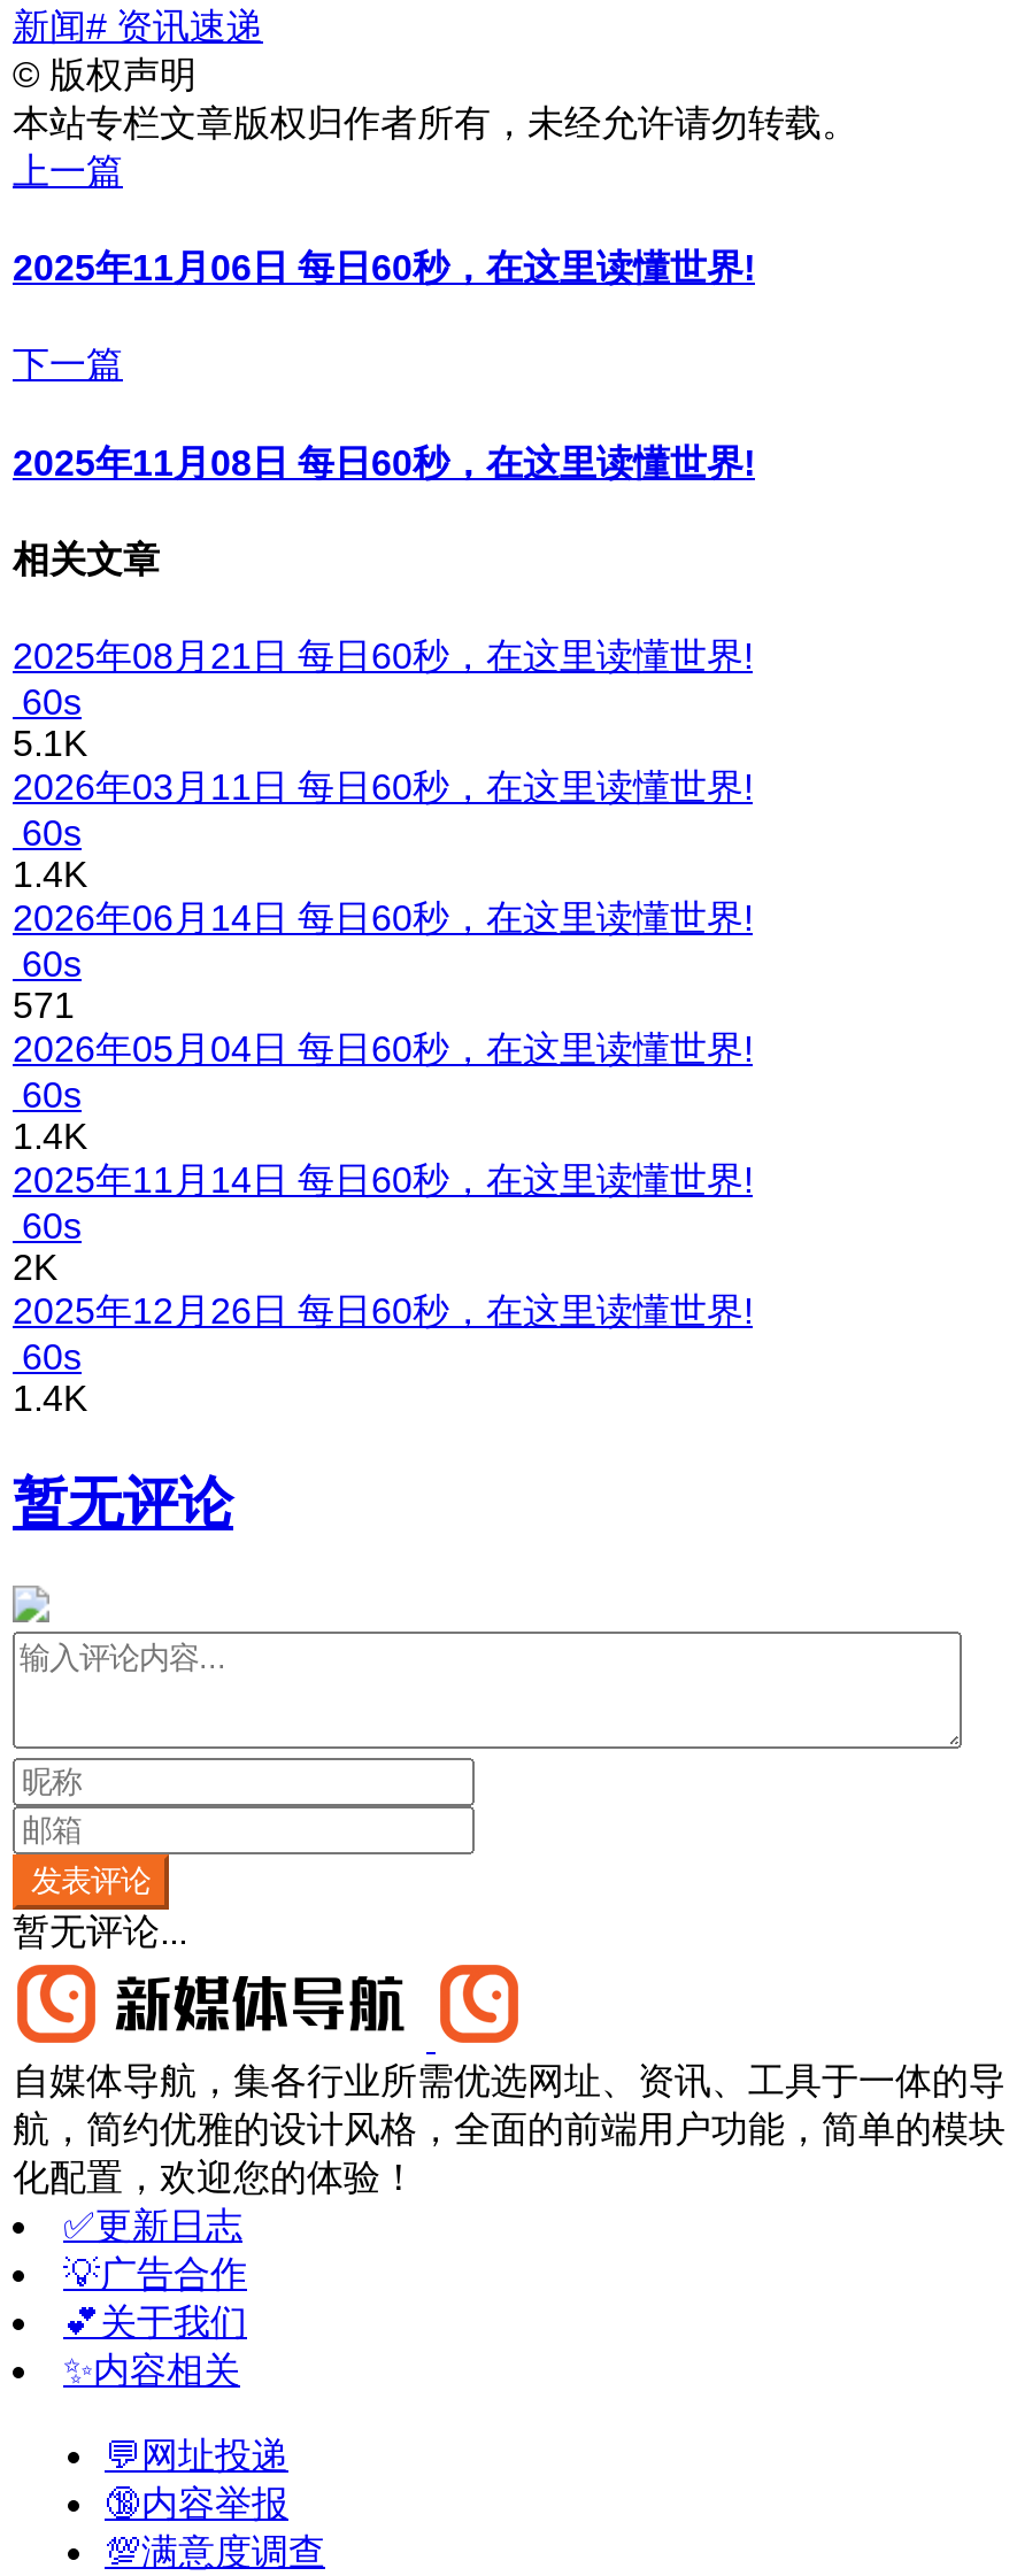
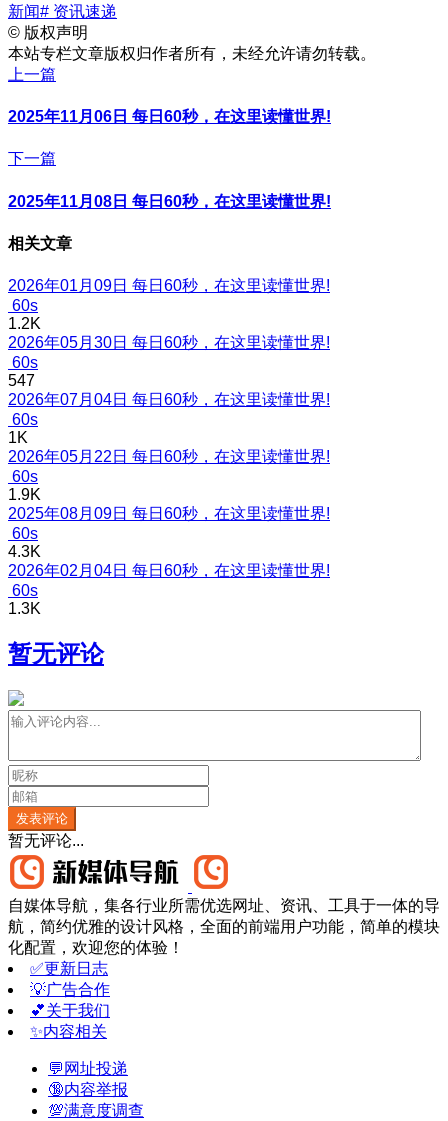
- 2025年08月21日 每日60秒，在这里读懂世界!
+ 2026年01月09日 每日60秒，在这里读懂世界!

- 5.1K
- 2026年03月11日 每日60秒，在这里读懂世界!
+ 1.2K
+ 2026年05月30日 每日60秒，在这里读懂世界!

- 1.4K
- 2026年06月14日 每日60秒，在这里读懂世界!
+ 547
+ 2026年07月04日 每日60秒，在这里读懂世界!

- 571
- 2026年05月04日 每日60秒，在这里读懂世界!
+ 1K
+ 2026年05月22日 每日60秒，在这里读懂世界!

- 1.4K
- 2025年11月14日 每日60秒，在这里读懂世界!
+ 1.9K
+ 2025年08月09日 每日60秒，在这里读懂世界!

- 2K
- 2025年12月26日 每日60秒，在这里读懂世界!
+ 4.3K
+ 2026年02月04日 每日60秒，在这里读懂世界!

- 1.4K
+ 1.3K
